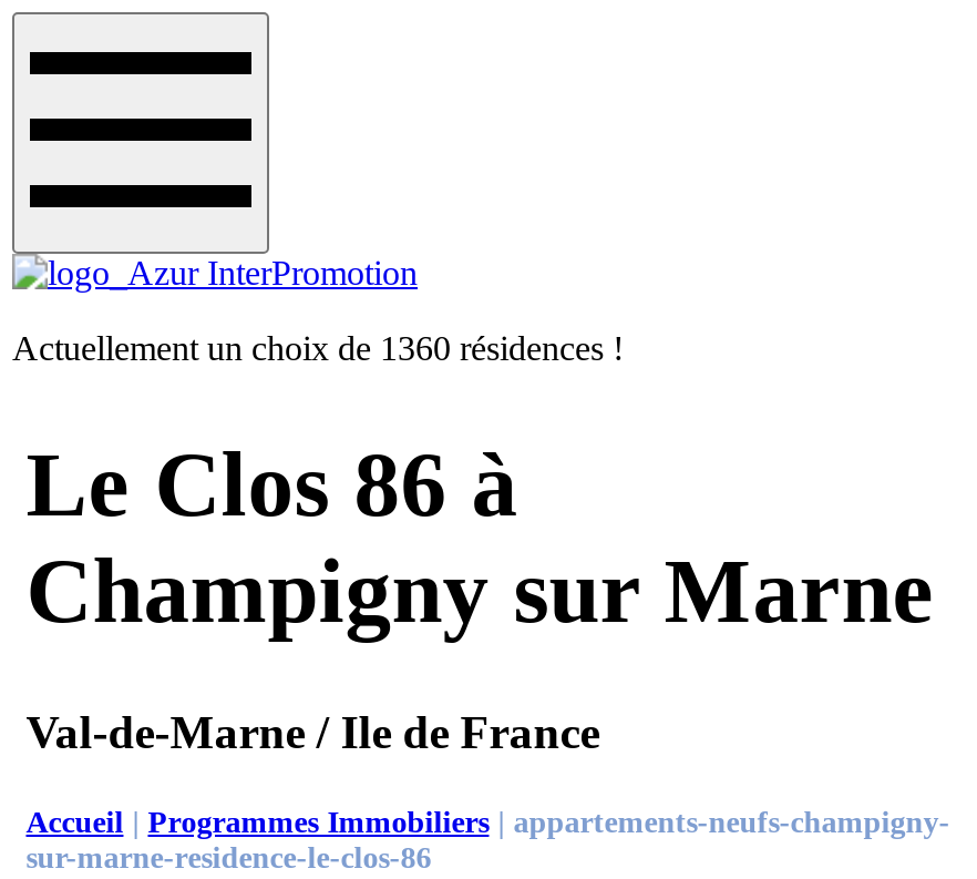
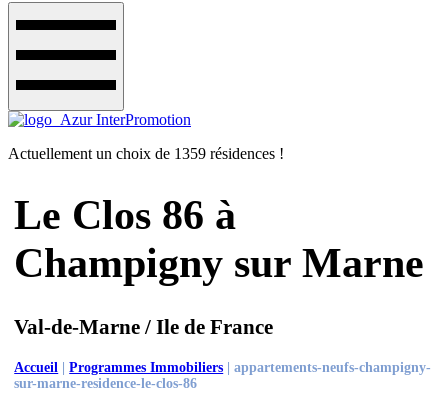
- Actuellement un choix de 1360 résidences !
+ Actuellement un choix de 1359 résidences !
